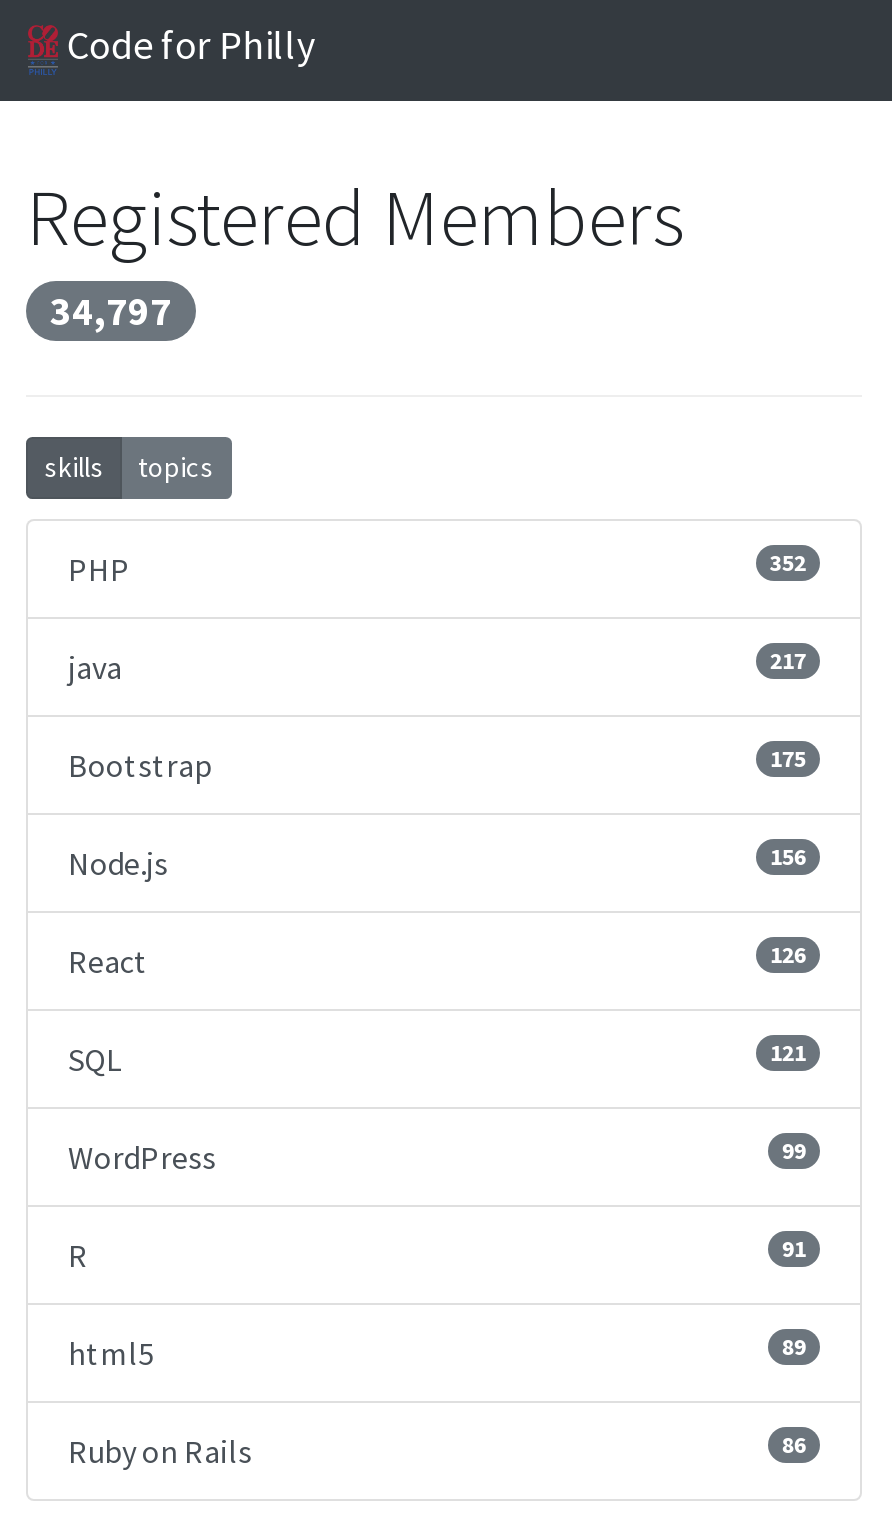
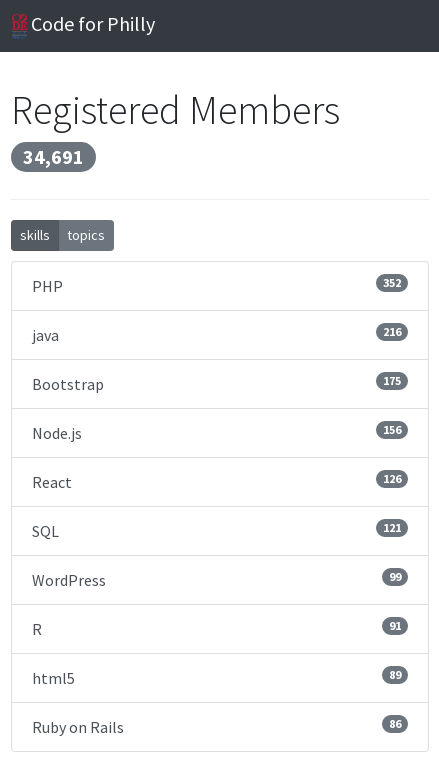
- 34,797
+ 34,691

- 217
+ 216
